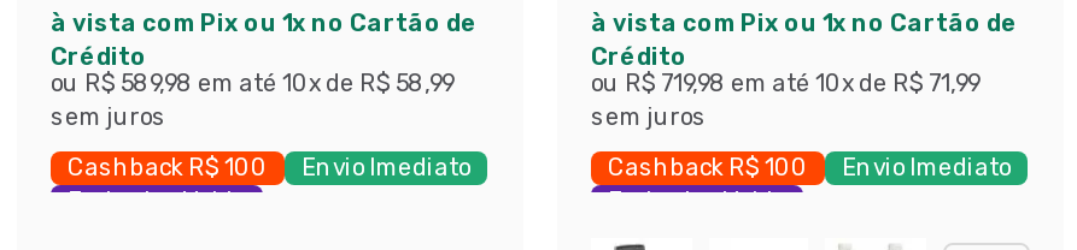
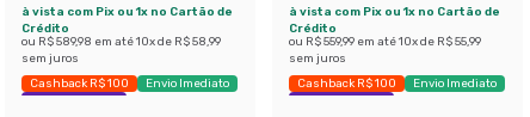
- ou R$ 719,98 em até 10 x de R$ 71,99
+ ou R$ 559,99 em até 10 x de R$ 55,99
